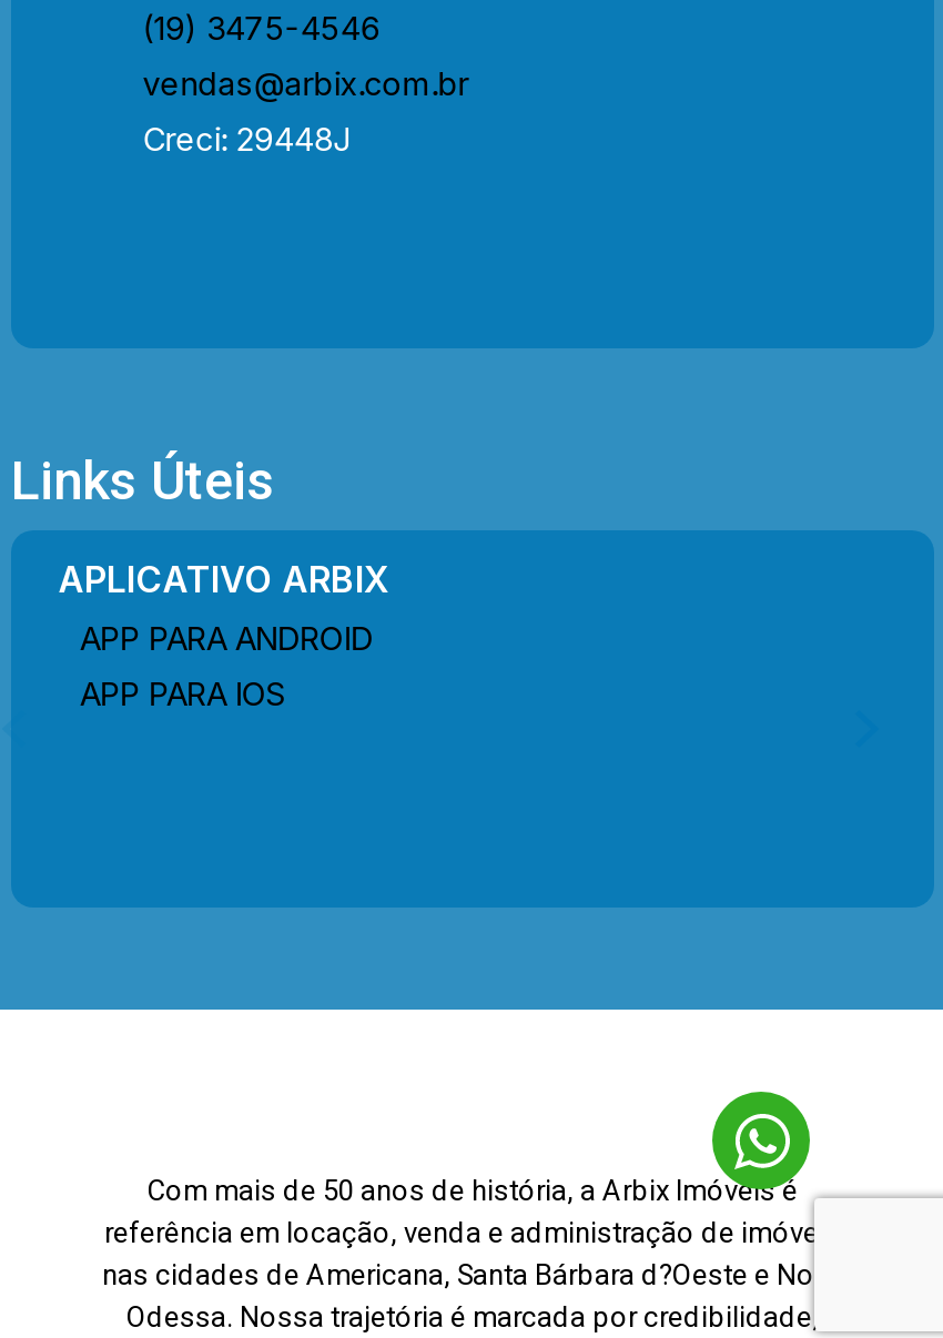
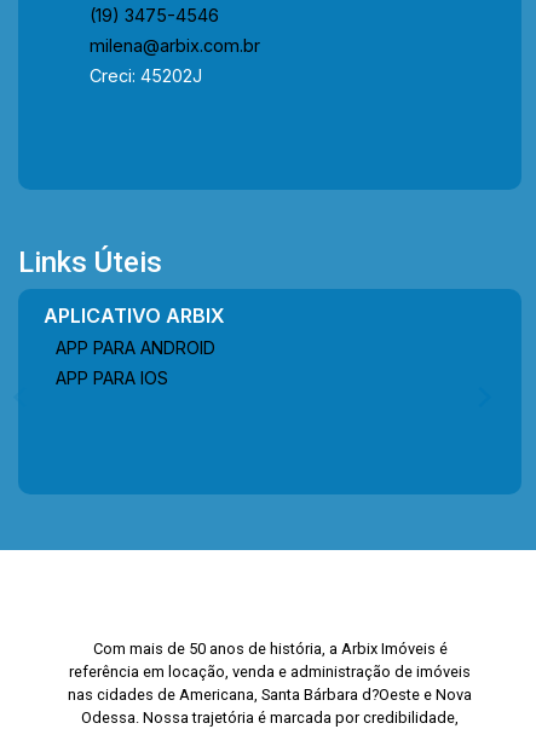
- vendas@arbix.com.br
+ milena@arbix.com.br

- Creci: 29448J
+ Creci: 45202J

- [image]
